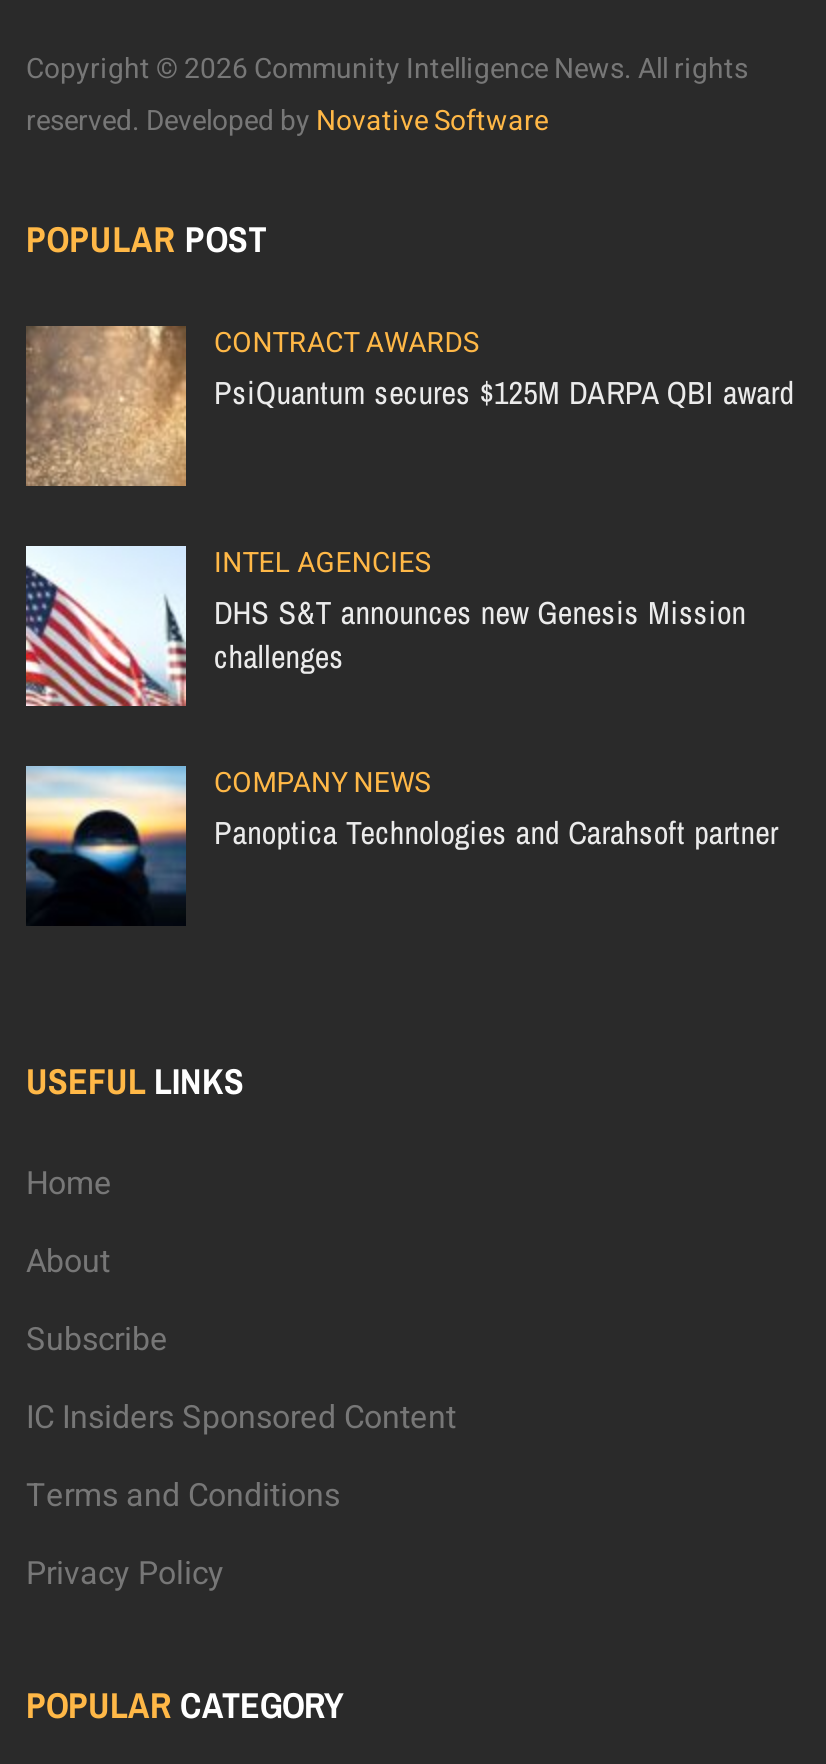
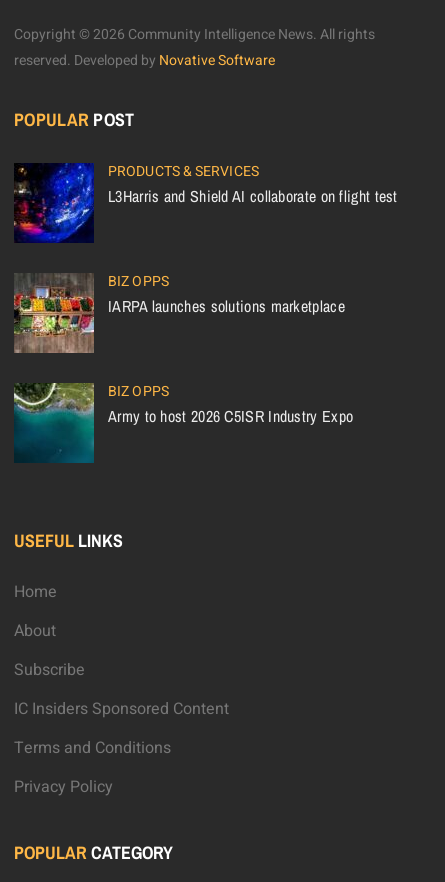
- [image]
- CONTRACT AWARDS
- PsiQuantum secures $125M DARPA QBI award
+ [image]
+ PRODUCTS & SERVICES
+ L3Harris and Shield AI collaborate on flight test

- [image]
- INTEL AGENCIES
- DHS S&T announces new Genesis Mission
- challenges
+ [image]
+ BIZ OPPS
+ IARPA launches solutions marketplace

- [image]
- COMPANY NEWS
- Panoptica Technologies and Carahsoft partner
+ [image]
+ BIZ OPPS
+ Army to host 2026 C5ISR Industry Expo
